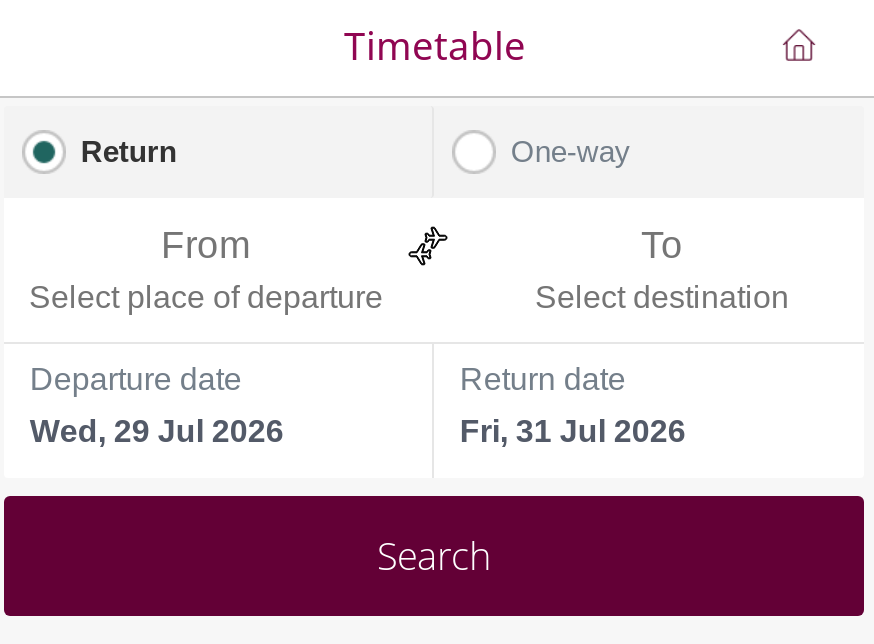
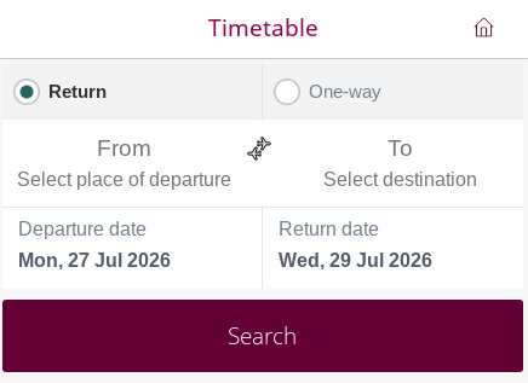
- Wed, 29 Jul 2026
+ Mon, 27 Jul 2026

- Fri, 31 Jul 2026
+ Wed, 29 Jul 2026
